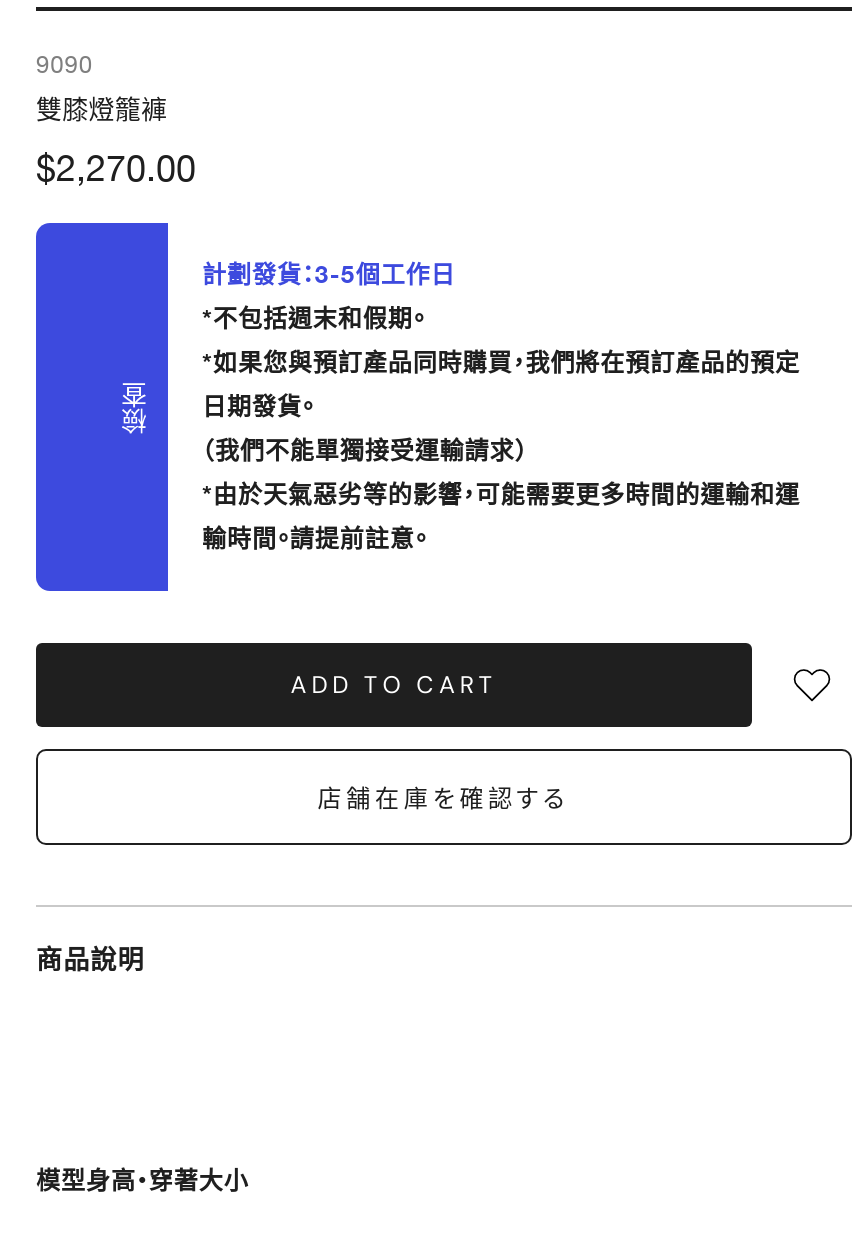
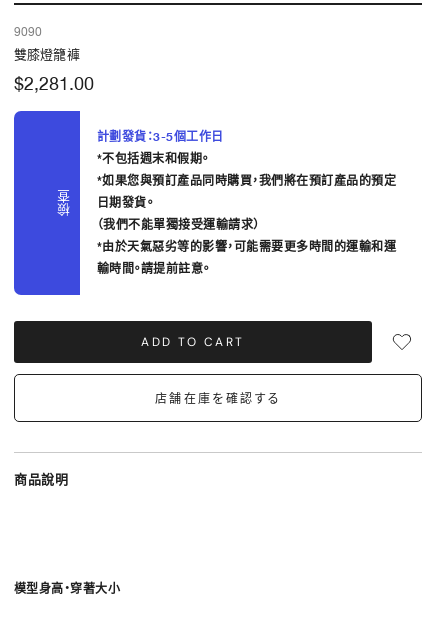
- $2,270.00
+ $2,281.00
